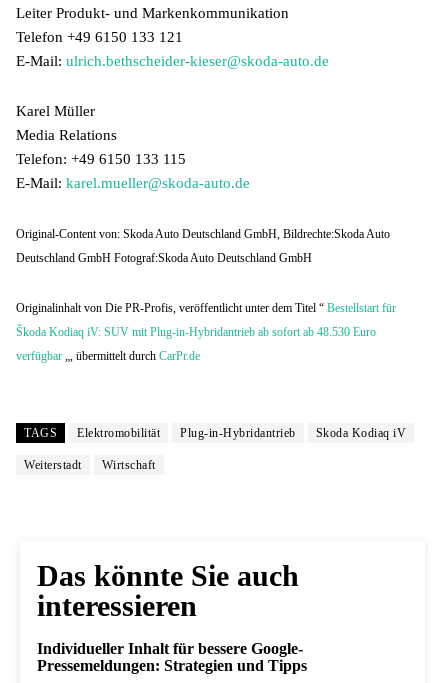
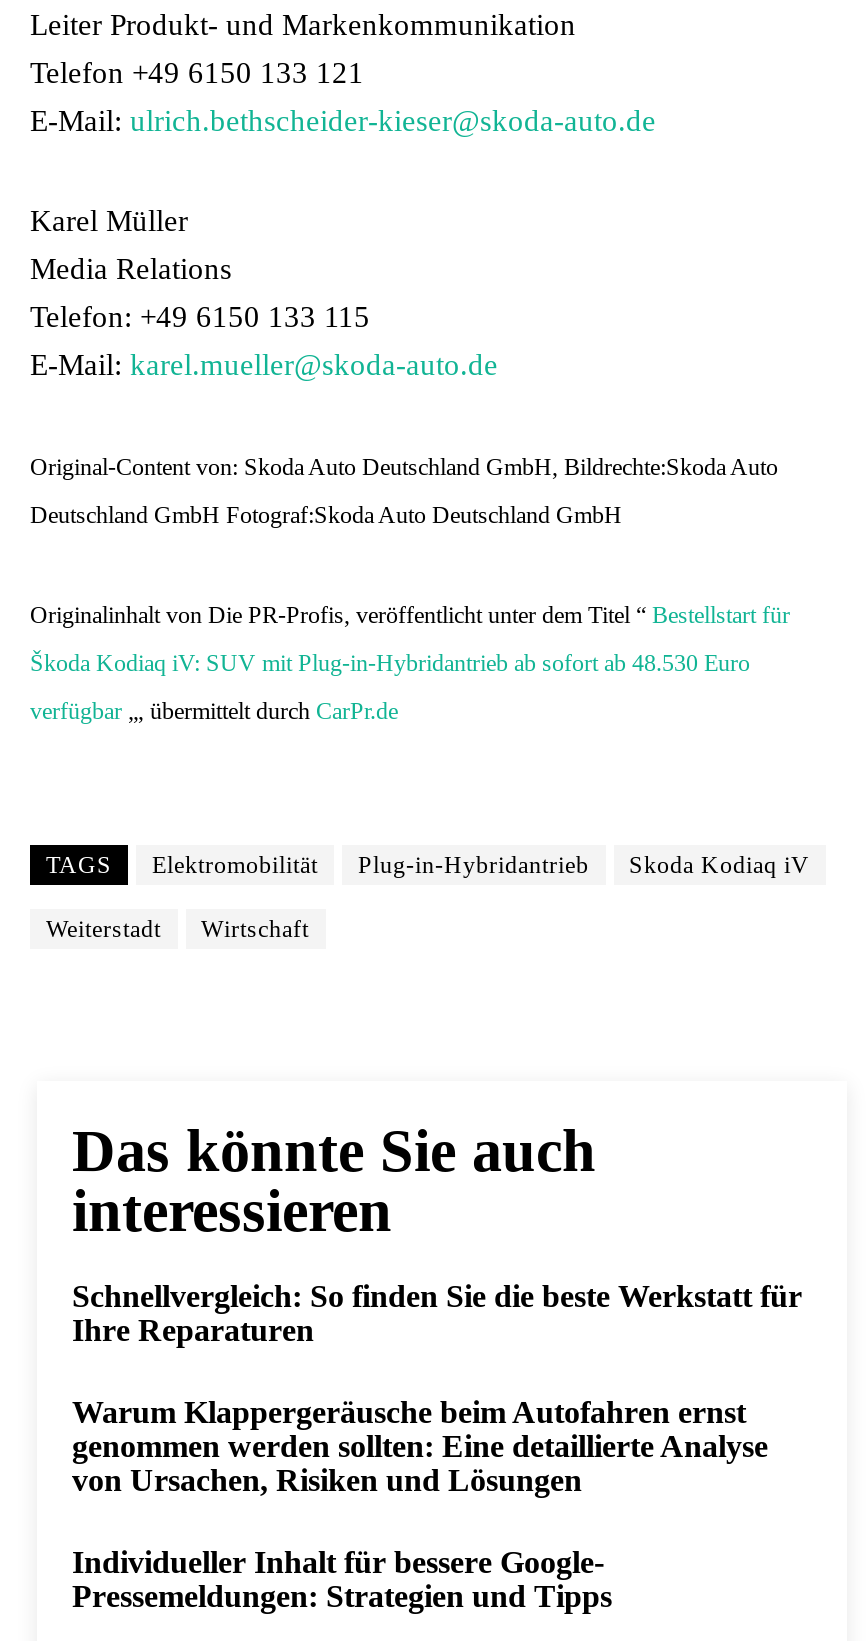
+ Schnellvergleich: So finden Sie die beste Werkstatt für
+ Ihre Reparaturen
+ Warum Klappergeräusche beim Autofahren ernst
+ genommen werden sollten: Eine detaillierte Analyse
+ von Ursachen, Risiken und Lösungen
